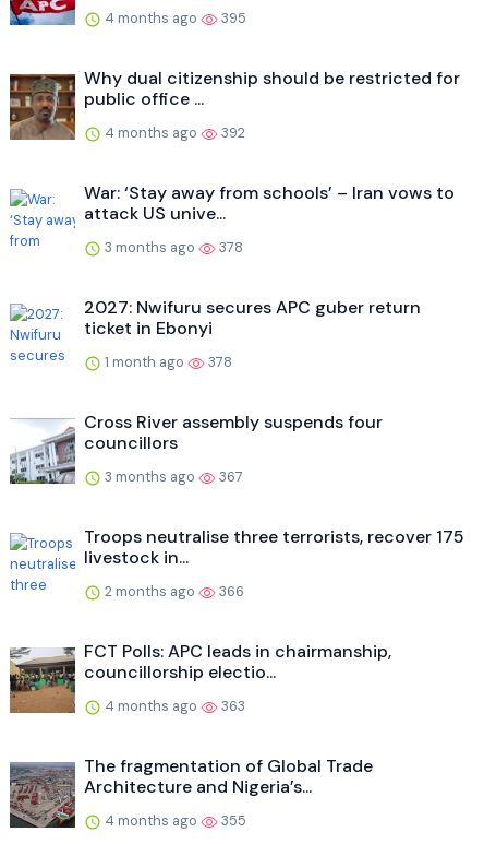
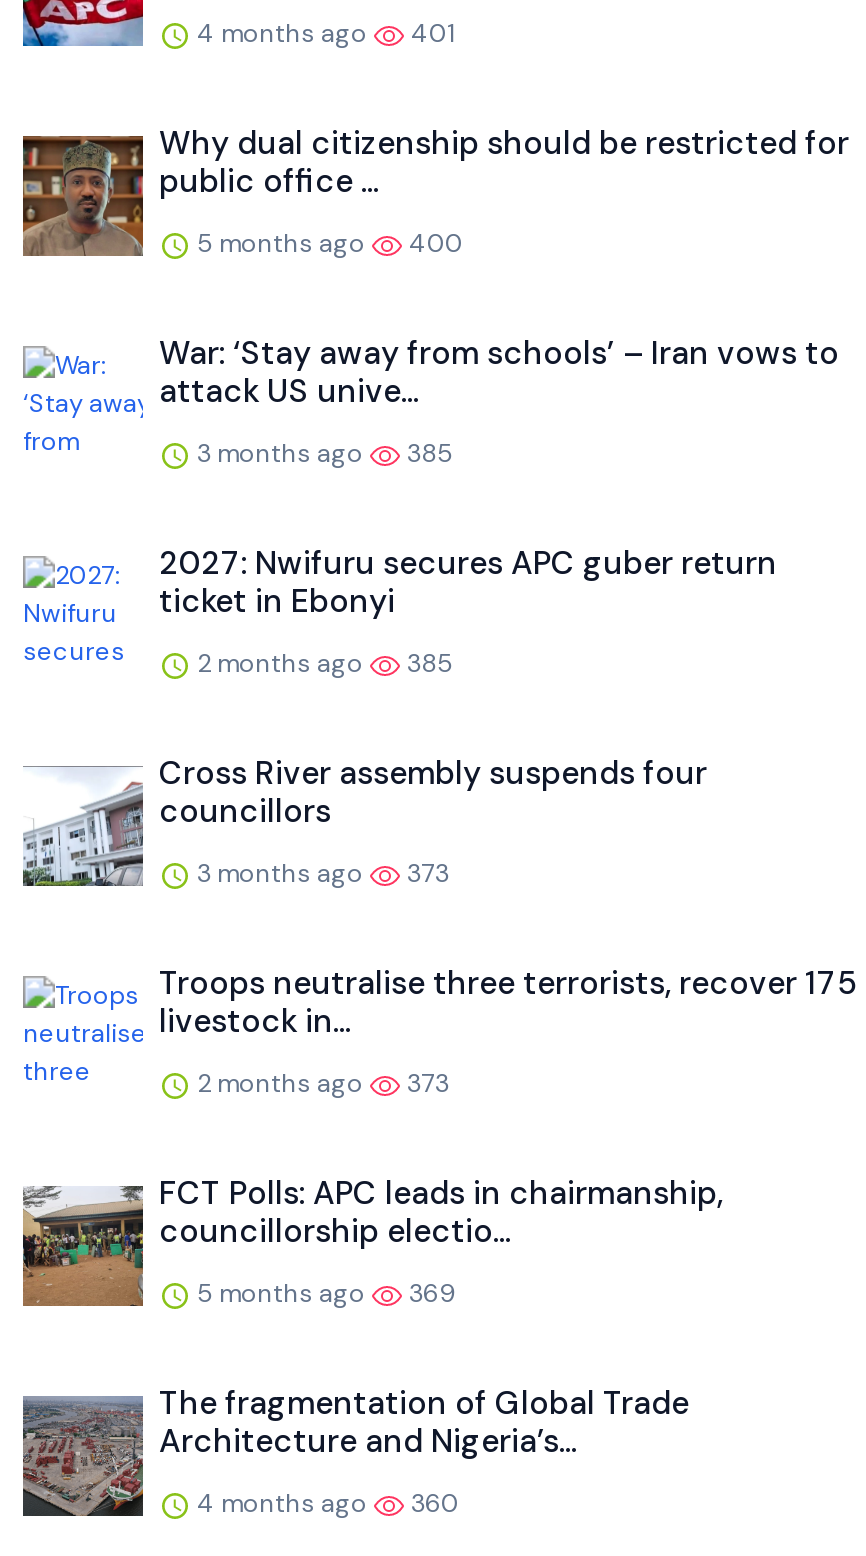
- 4 months ago 395
+ 4 months ago 401

- 4 months ago
+ 5 months ago

- 392
+ 400

- 3 months ago 378
+ 3 months ago 385

- 1 month ago
+ 2 months ago

- 378
+ 385

- 3 months ago 367
+ 3 months ago 373

- 2 months ago 366
+ 2 months ago 373

- 4 months ago
+ 5 months ago

- 363
+ 369

- 4 months ago 355
+ 4 months ago 360
